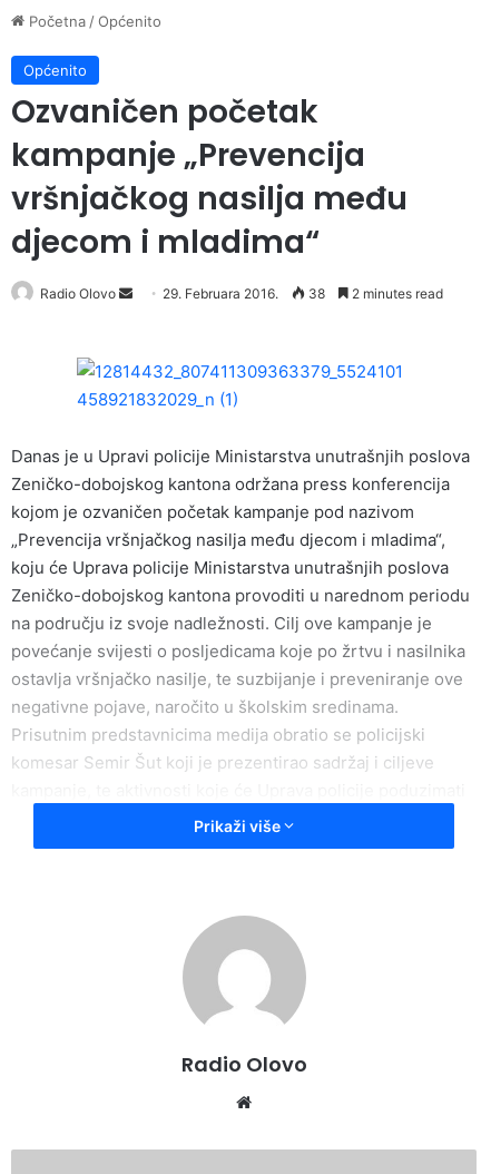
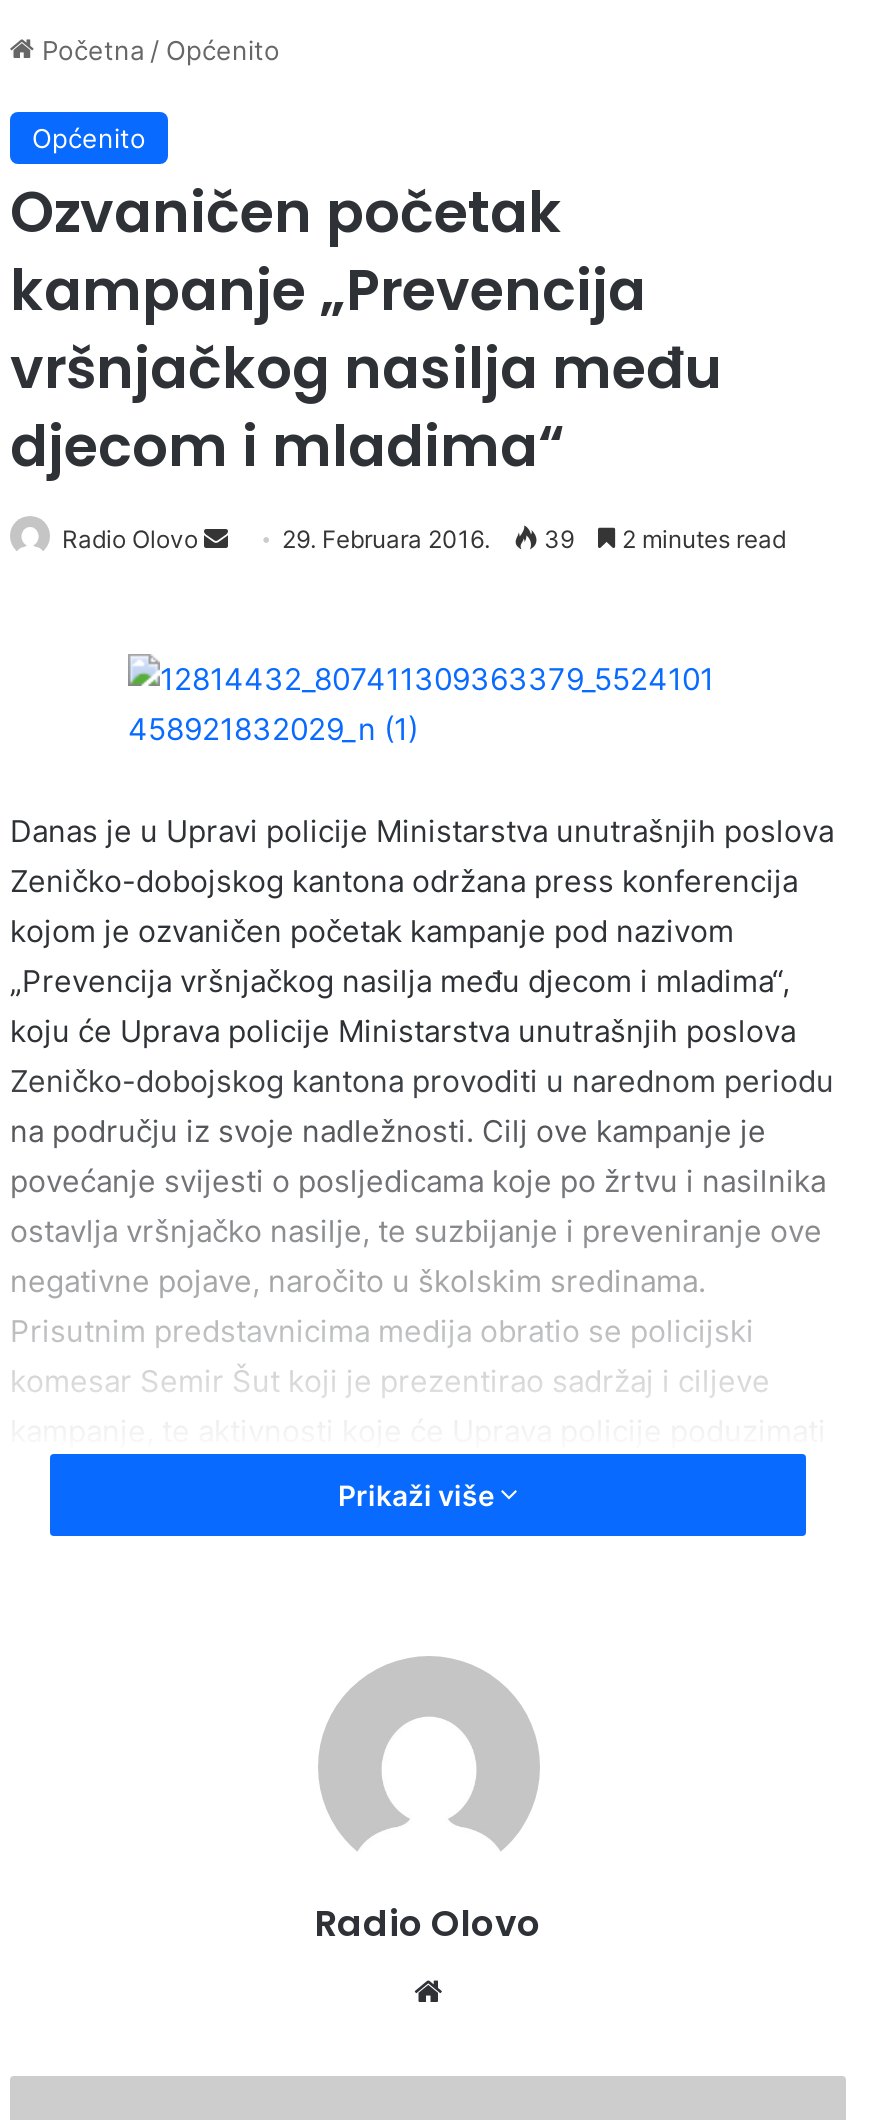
- 38
+ 39
